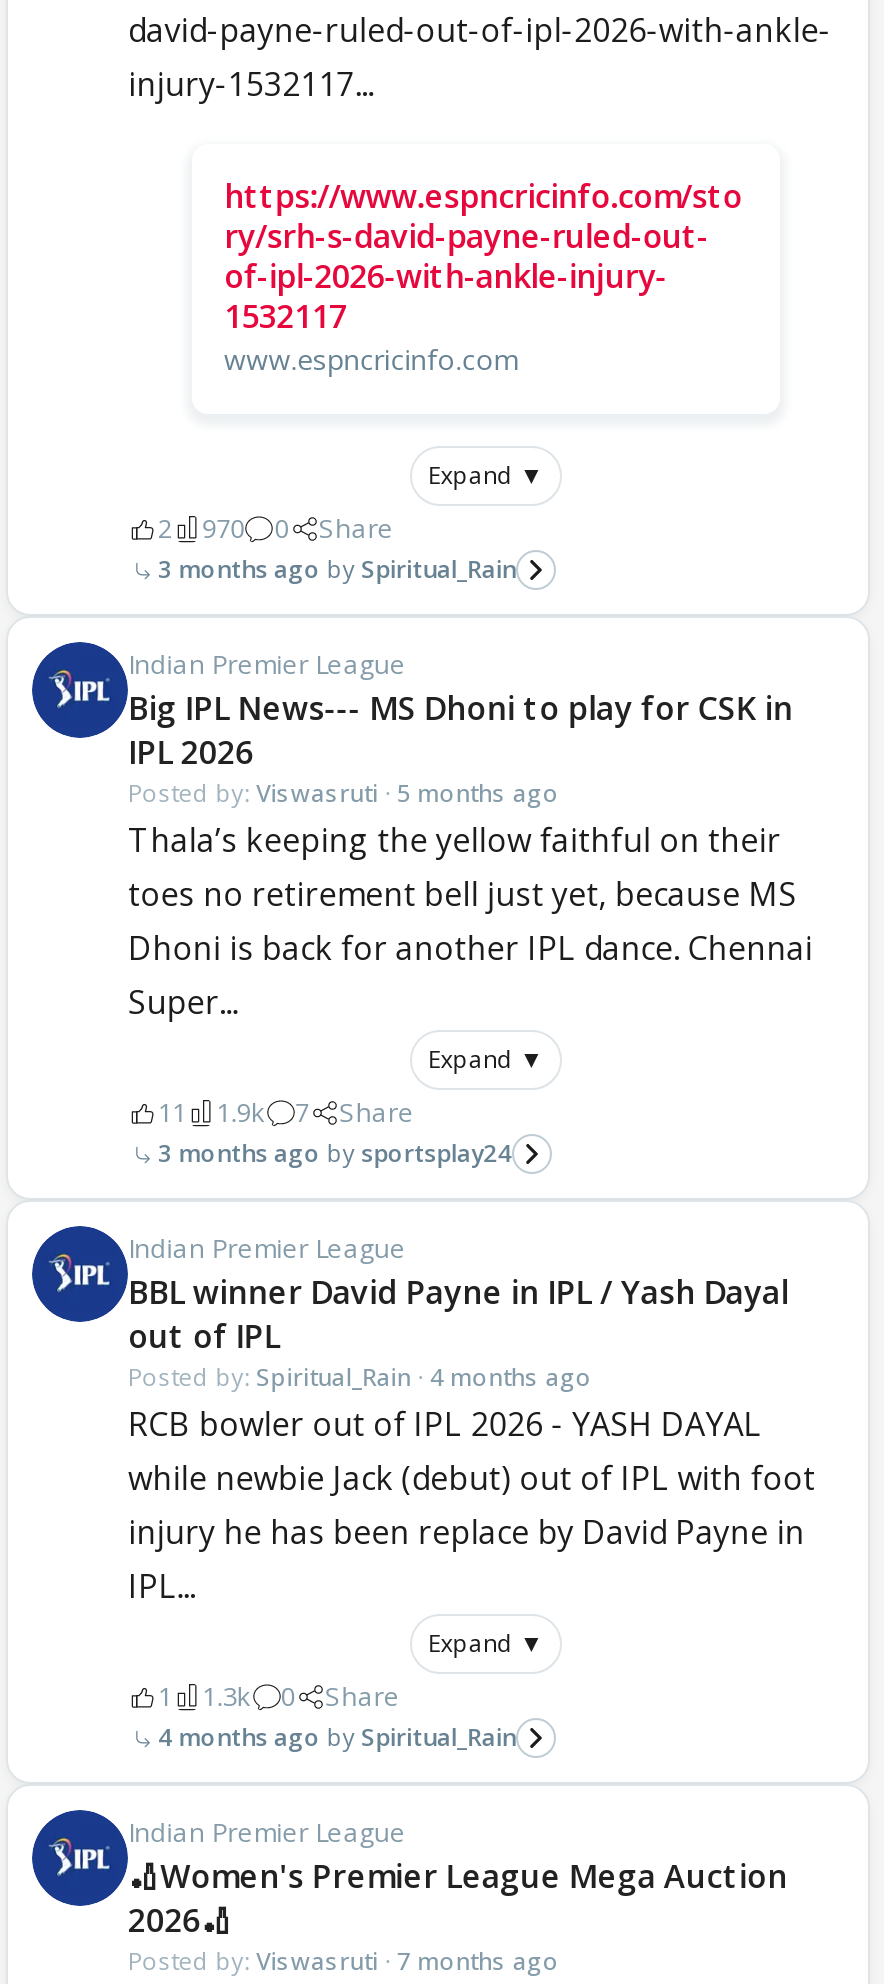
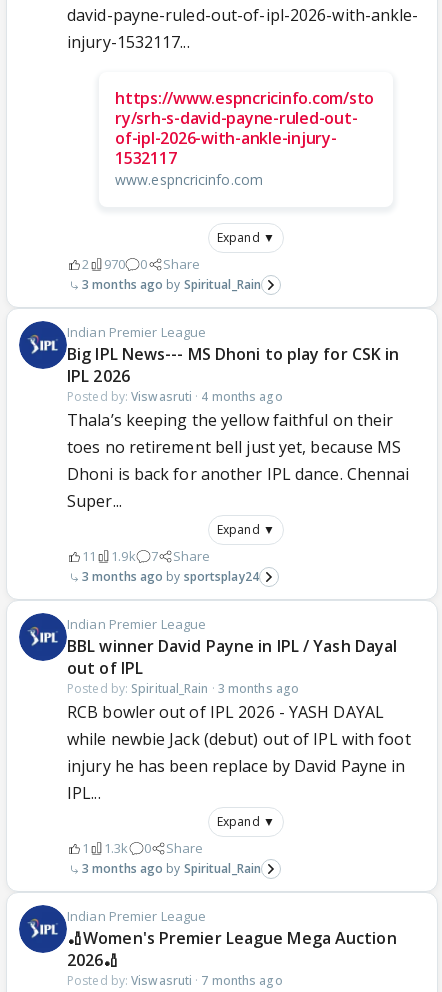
- Posted by: Viswasruti · 5 months ago
+ Posted by: Viswasruti · 4 months ago

- Posted by: Spiritual_Rain · 4 months ago
+ Posted by: Spiritual_Rain · 3 months ago

- 4 months ago Spiritual_Rain
+ 3 months ago Spiritual_Rain
